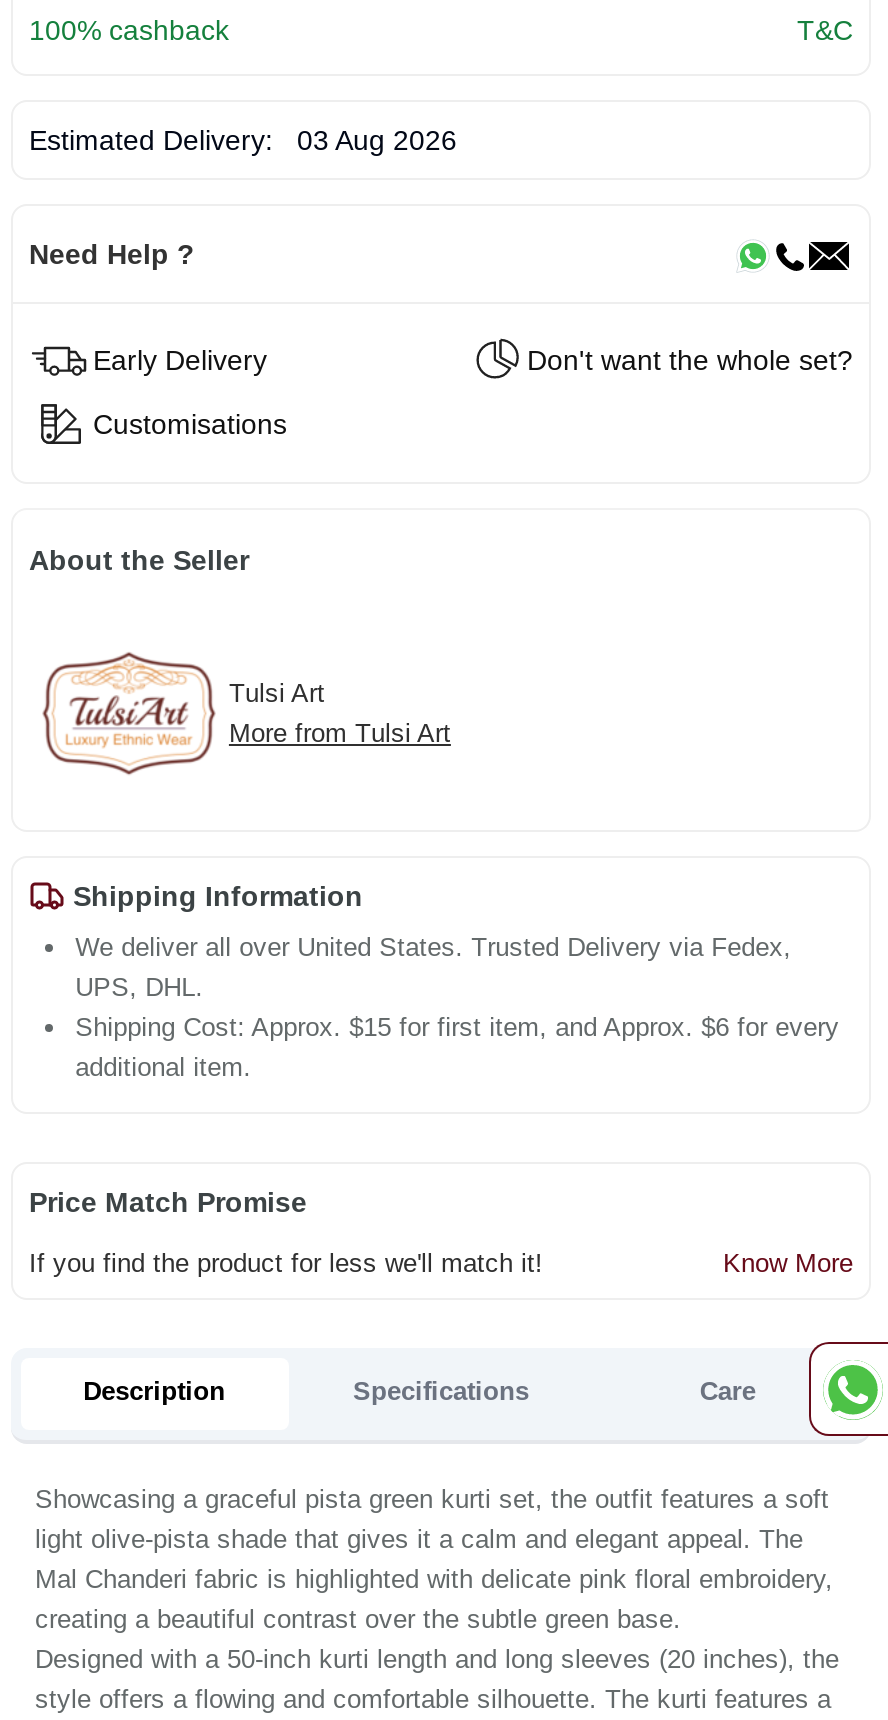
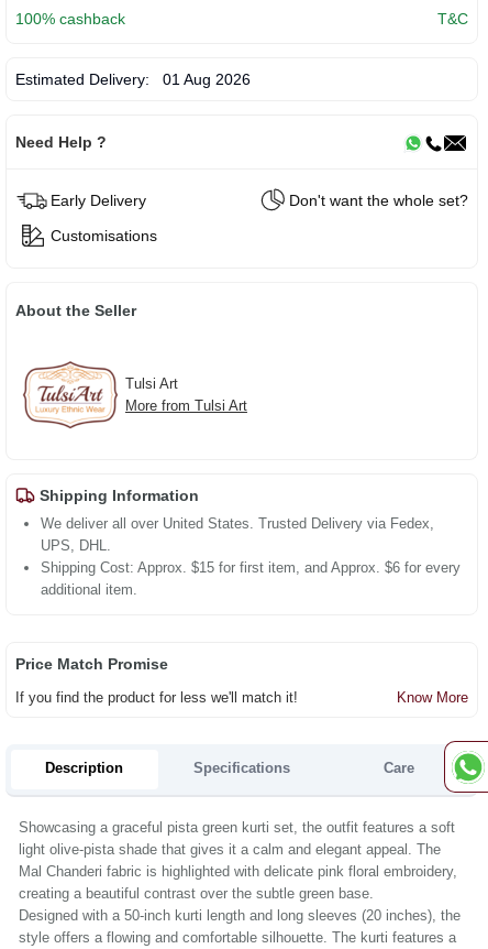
- Estimated Delivery: 03 Aug 2026
+ Estimated Delivery: 01 Aug 2026
